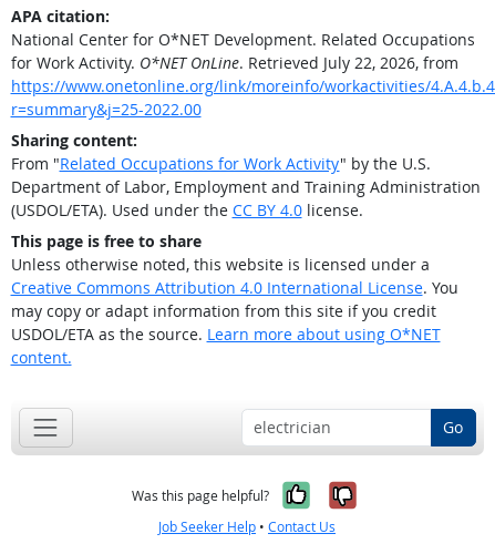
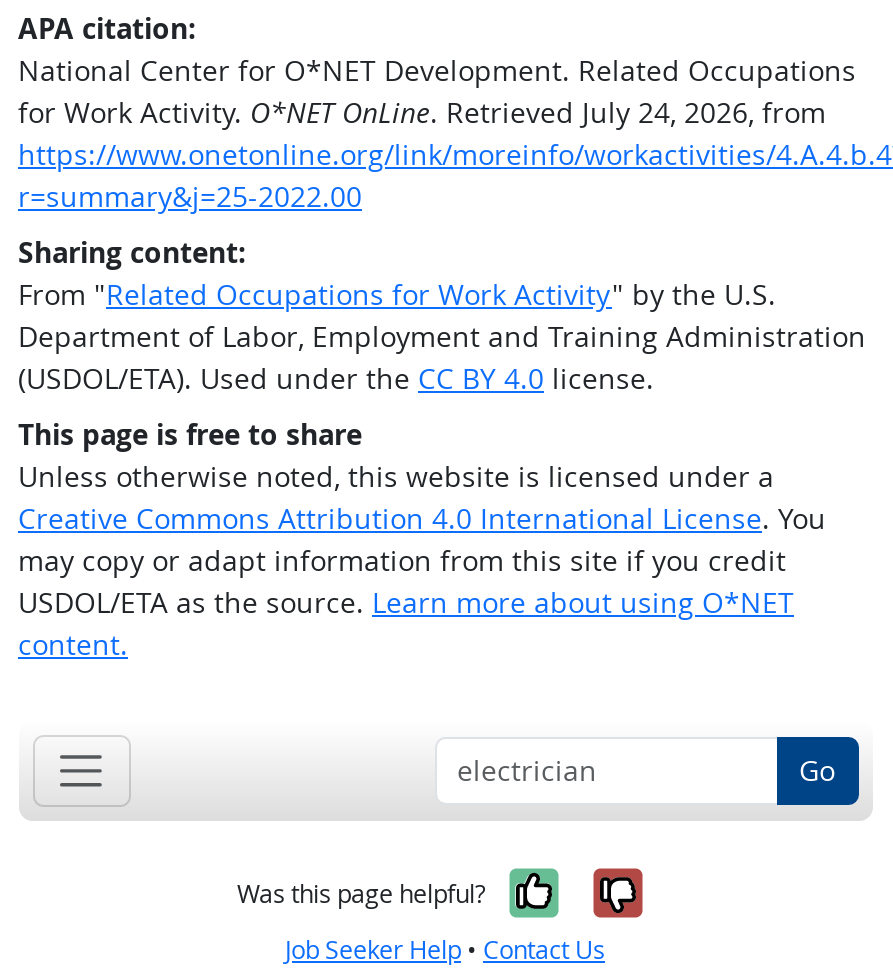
- for Work Activity. O*NET OnLine. Retrieved July 22, 2026, from
+ for Work Activity. O*NET OnLine. Retrieved July 24, 2026, from
